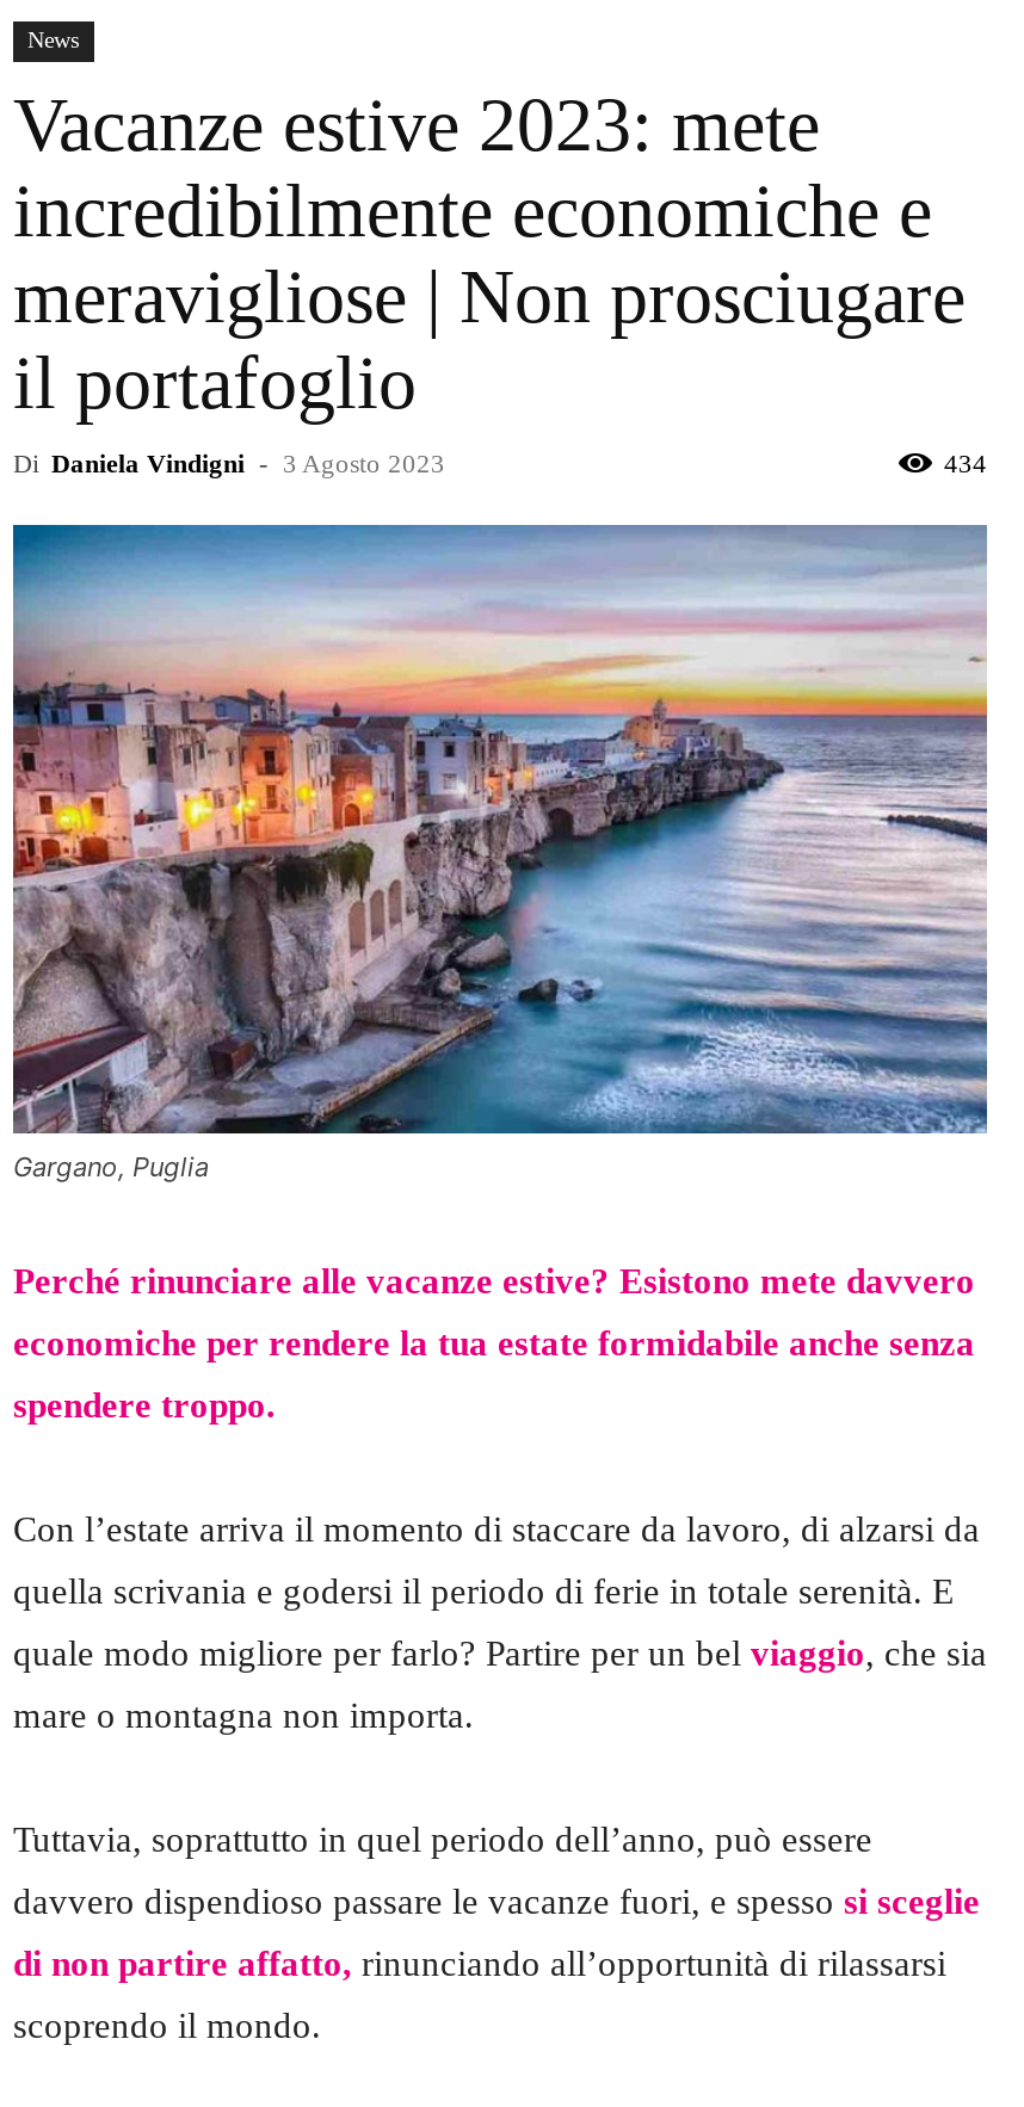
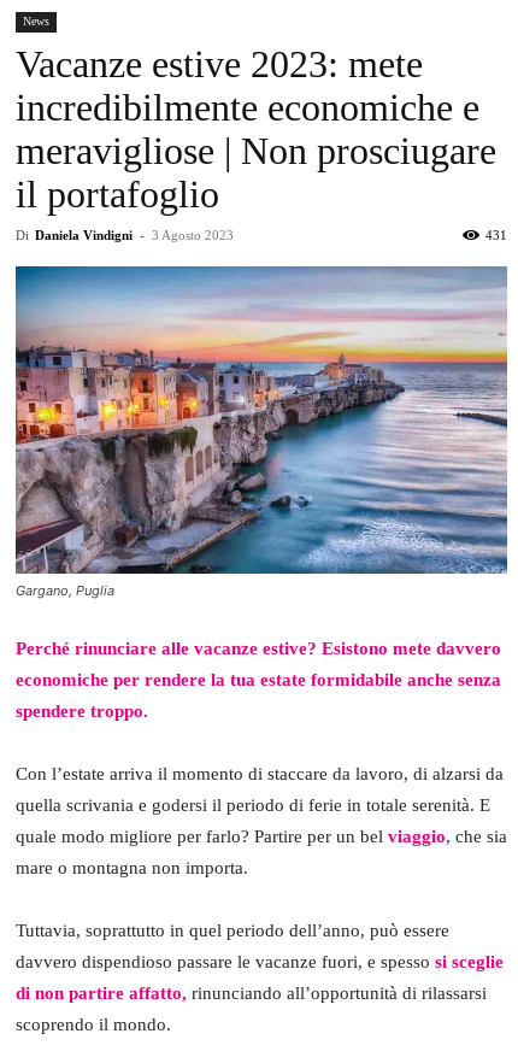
- 434
+ 431
